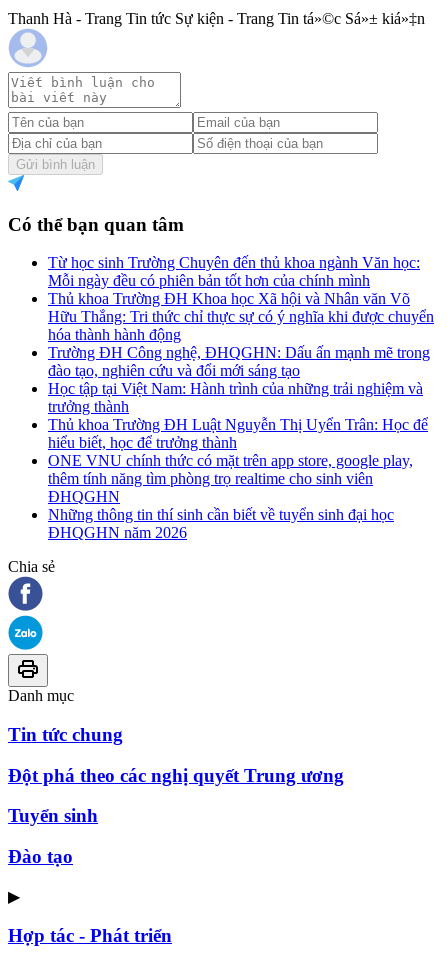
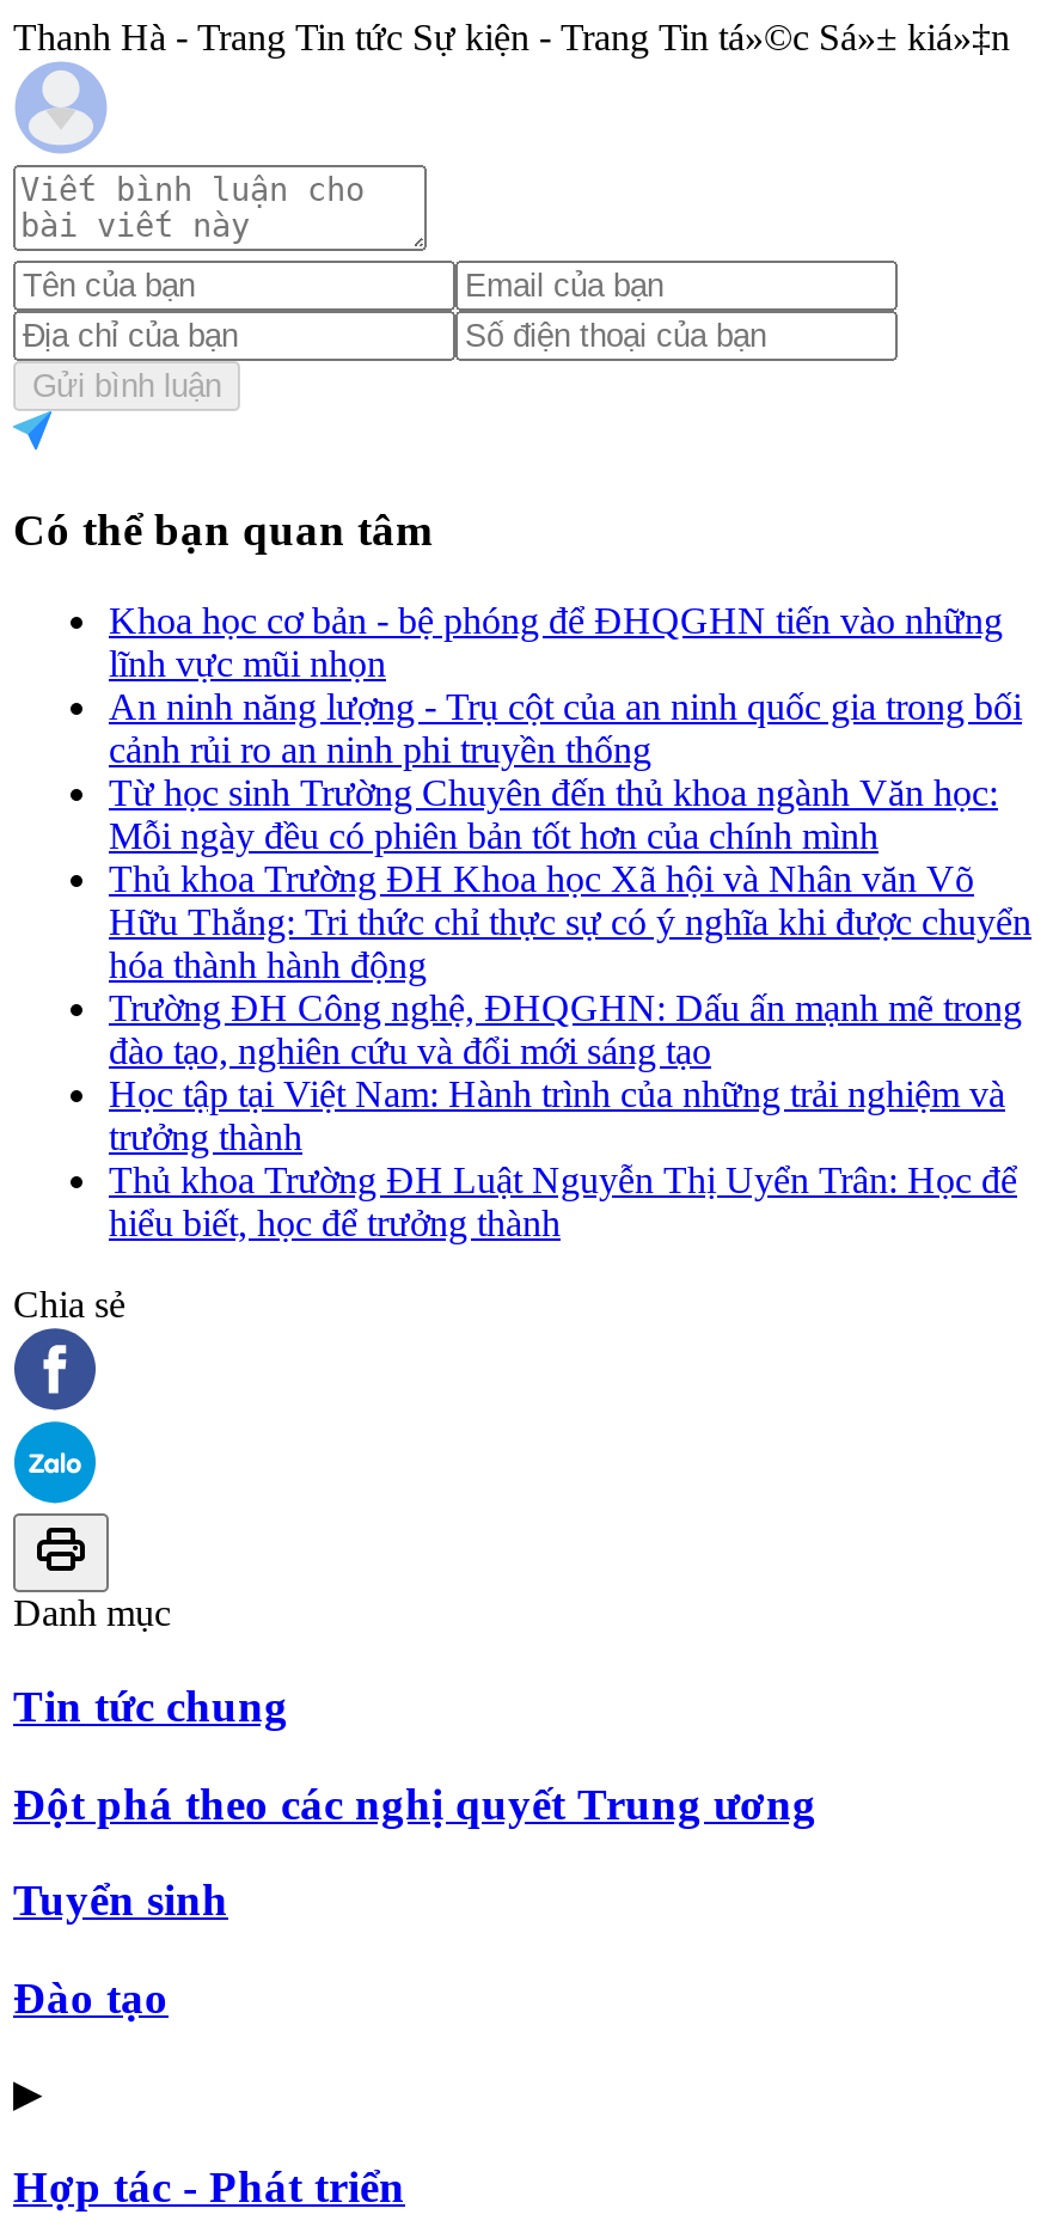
+ Khoa học cơ bản - bệ phóng để ĐHQGHN tiến vào những
+ lĩnh vực mũi nhọn
+ An ninh năng lượng - Trụ cột của an ninh quốc gia trong bối
+ cảnh rủi ro an ninh phi truyền thống

moved down: Từ học sinh Trường Chuyên đến thủ khoa ngành Văn học: | Mỗi ngày đều có phiên bản tốt hơn của chính mình | Thủ khoa Trường ĐH Khoa học Xã hội và Nhân văn Võ | ... | Thủ khoa Trường ĐH Luật Nguyễn Thị Uyển Trân: Học để | hiểu biết, học để trưởng thành

- ONE VNU chính thức có mặt trên app store, google play,
- thêm tính năng tìm phòng trọ realtime cho sinh viên
- ĐHQGHN
- Những thông tin thí sinh cần biết về tuyển sinh đại học
- ĐHQGHN năm 2026
